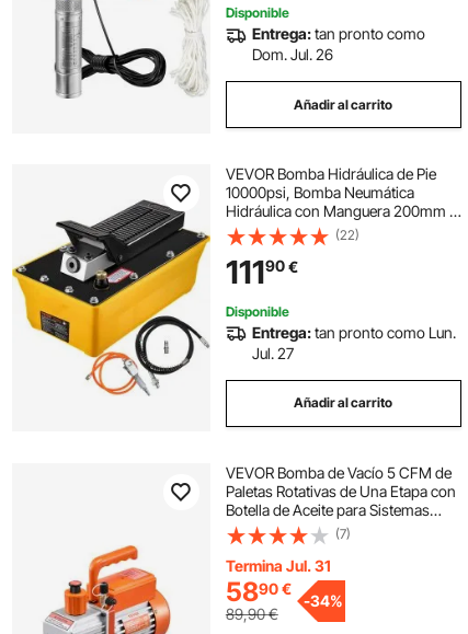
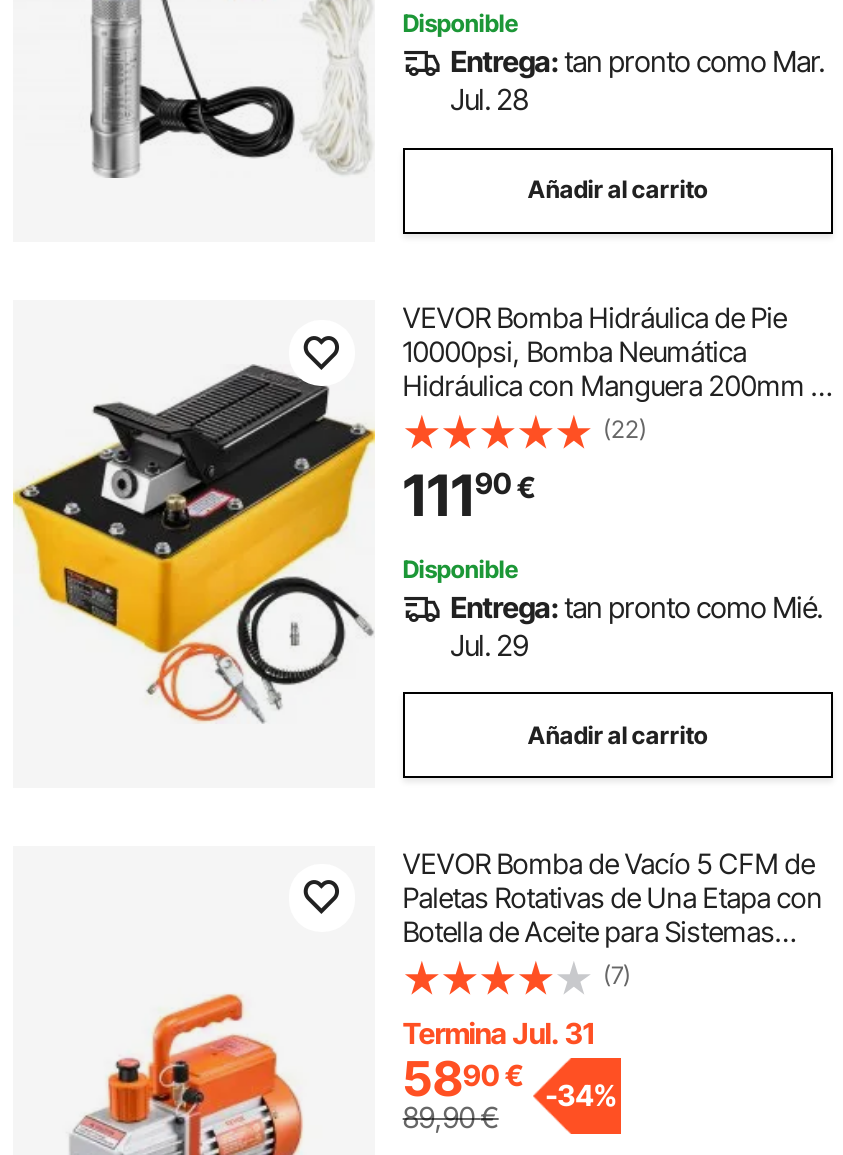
- Entrega: tan pronto como
- Dom. Jul. 26
+ Entrega: tan pronto como Mar.
+ Jul. 28

- Entrega: tan pronto como Lun.
+ Entrega: tan pronto como Mié.

- Jul. 27
+ Jul. 29
